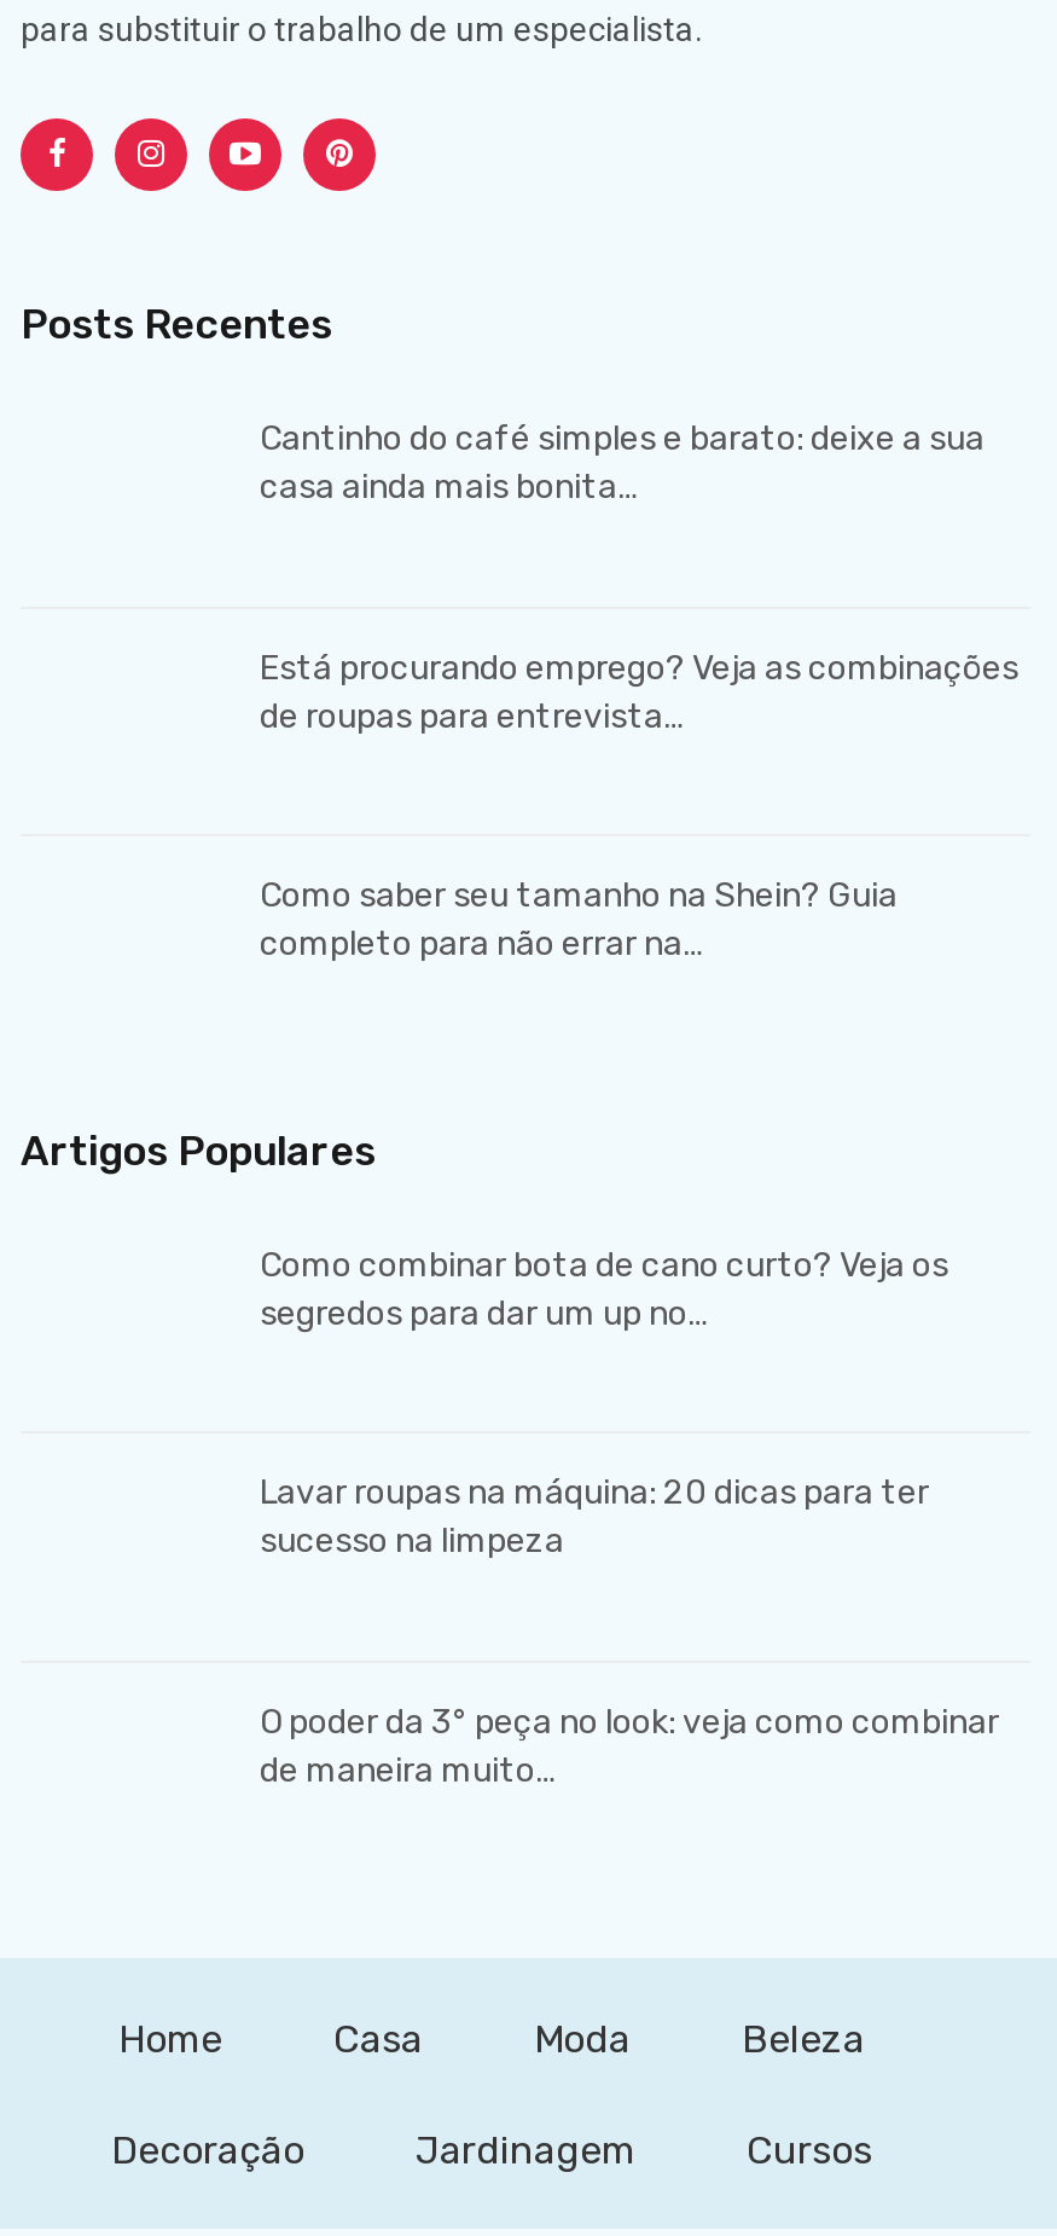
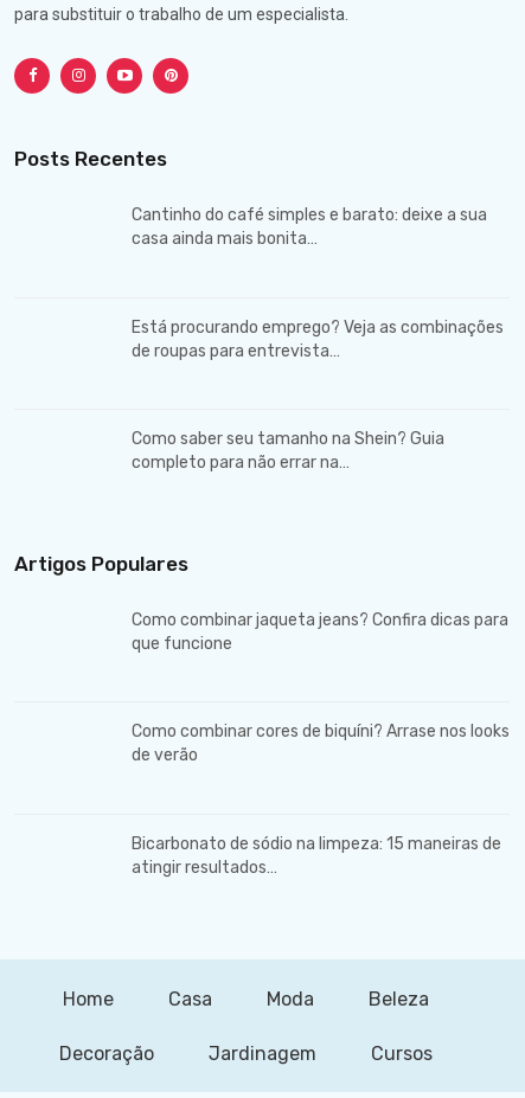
- Como combinar bota de cano curto? Veja os
- segredos para dar um up no…
+ Como combinar jaqueta jeans? Confira dicas para
+ que funcione

- Lavar roupas na máquina: 20 dicas para ter
- sucesso na limpeza
+ Como combinar cores de biquíni? Arrase nos looks
+ de verão

- O poder da 3° peça no look: veja como combinar
- de maneira muito…
+ Bicarbonato de sódio na limpeza: 15 maneiras de
+ atingir resultados…
